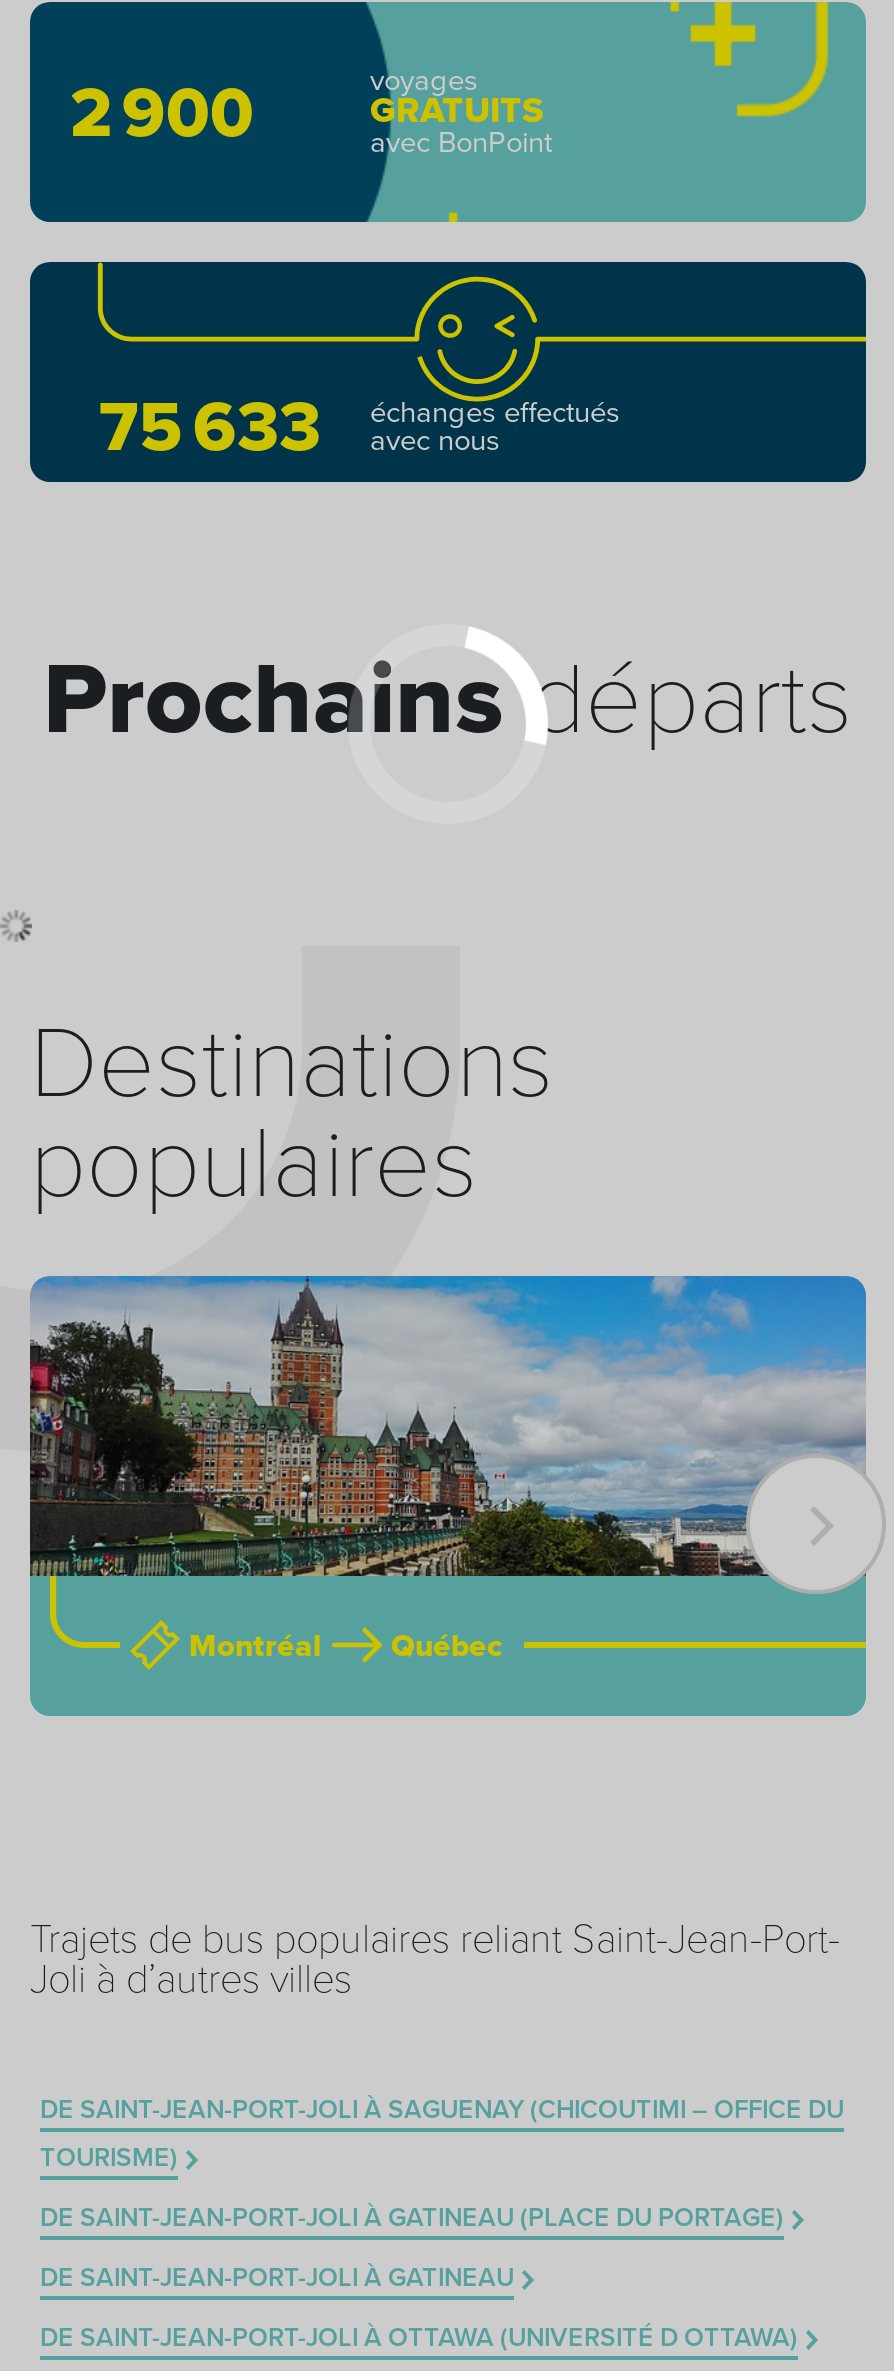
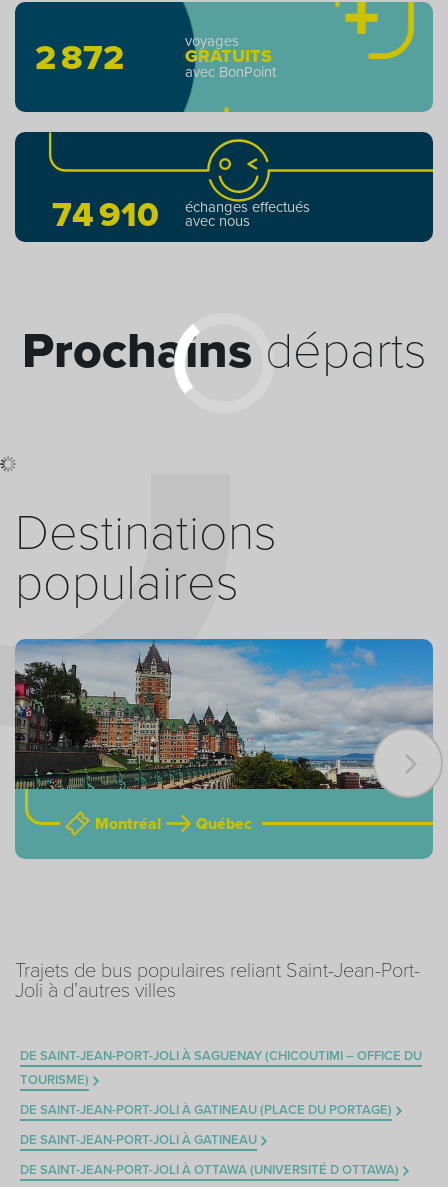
- 2 900
+ 2 872

- 75 633 échanges effectués avec nous
+ 74 910 échanges effectués avec nous
